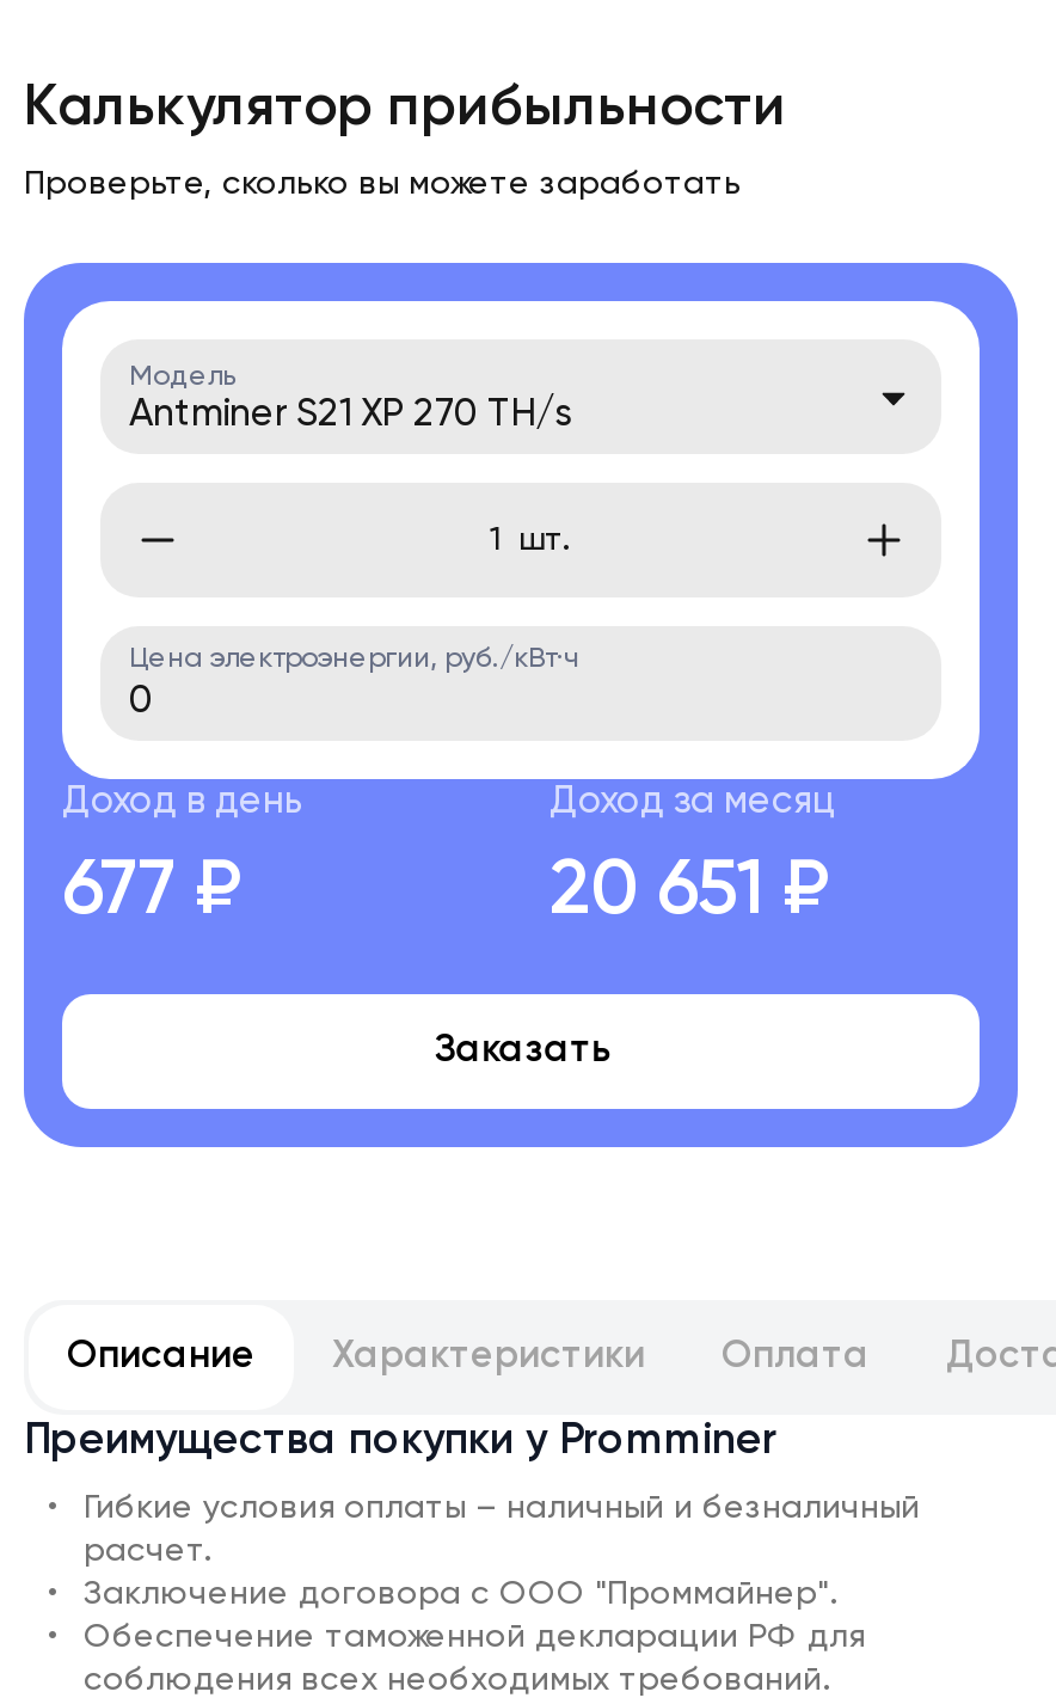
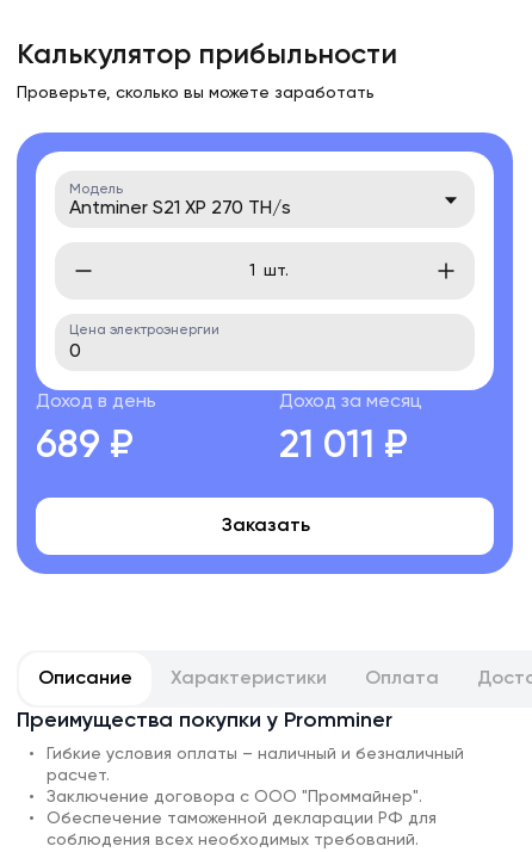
- Цена электроэнергии, руб./кВт·ч
+ Цена электроэнергии

- 677 ₽
+ 689 ₽

- 20 651 ₽
+ 21 011 ₽
